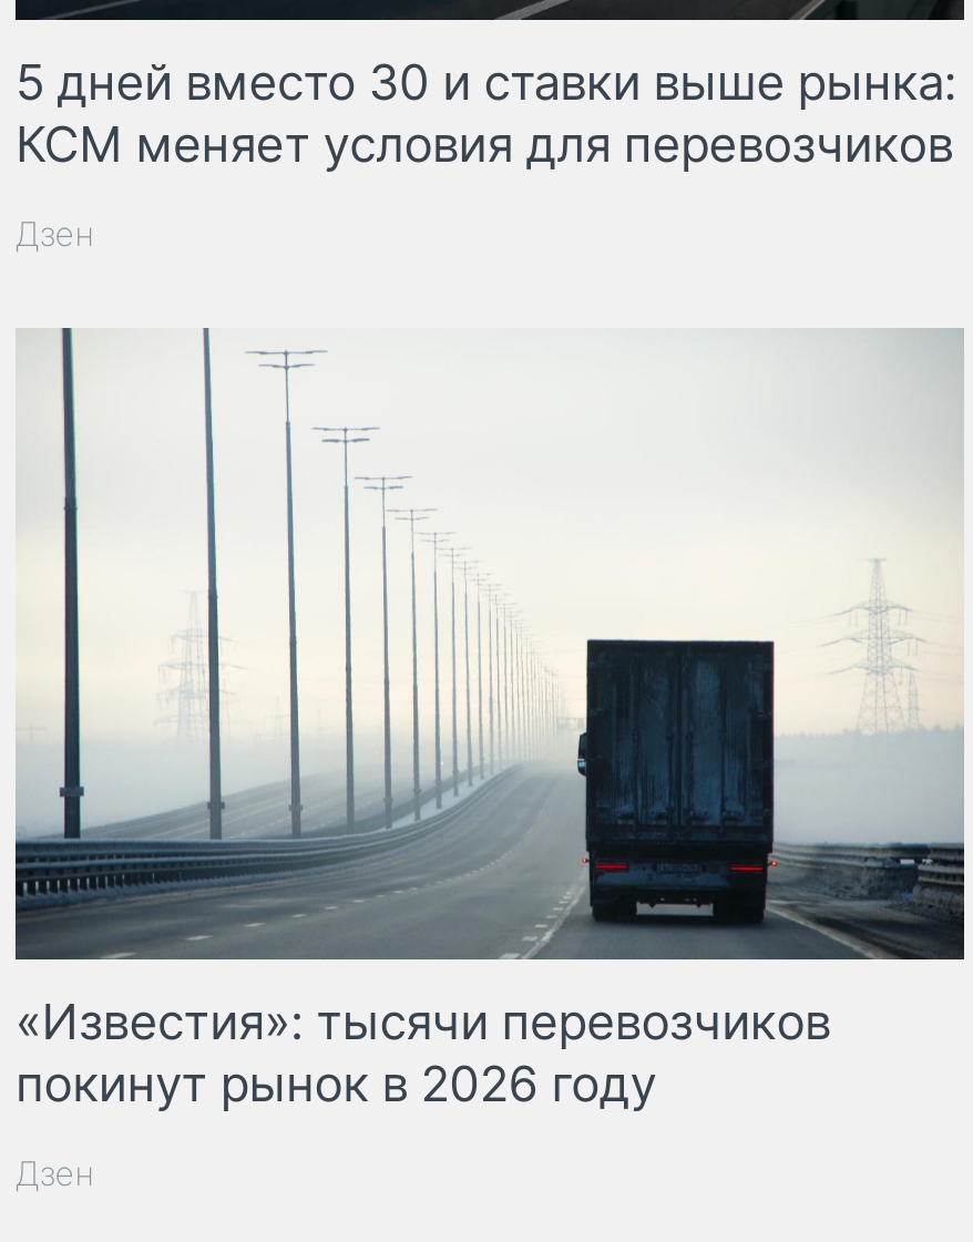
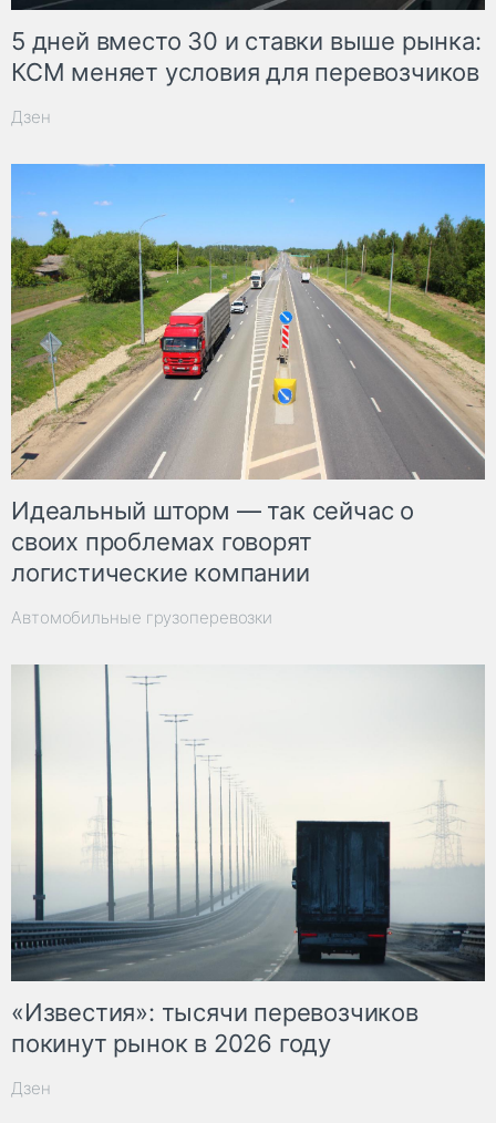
+ [image]
+ Идеальный шторм — так сейчас о
+ своих проблемах говорят
+ логистические компании
+ Автомобильные грузоперевозки
